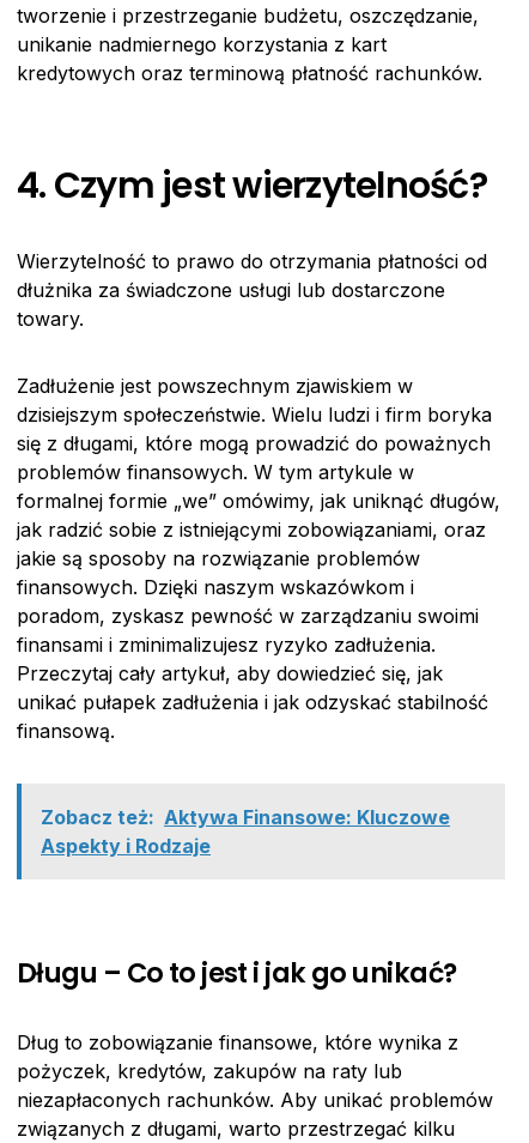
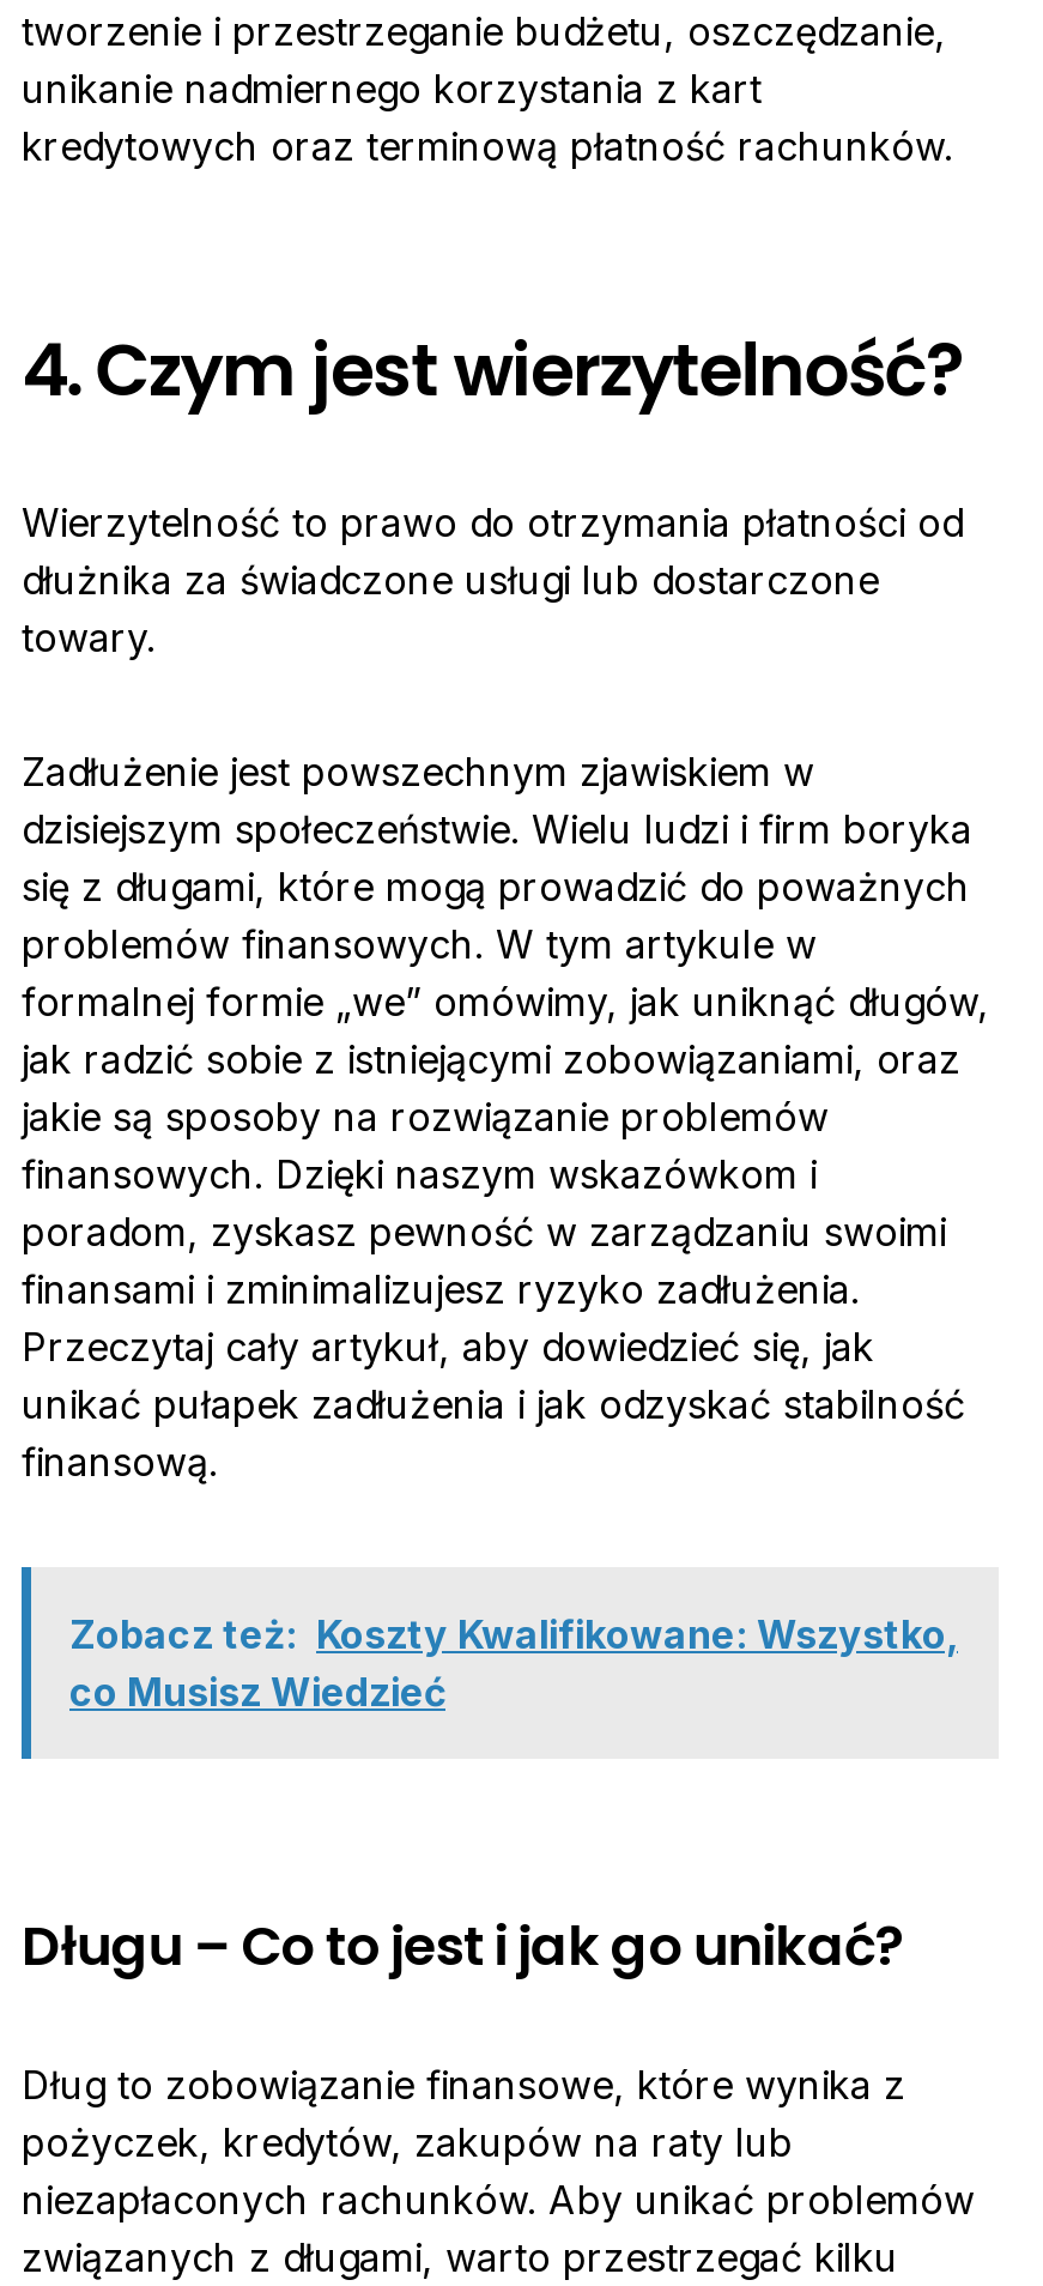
- Zobacz też: Aktywa Finansowe: Kluczowe
- Aspekty i Rodzaje
+ Zobacz też: Koszty Kwalifikowane: Wszystko,
+ co Musisz Wiedzieć
